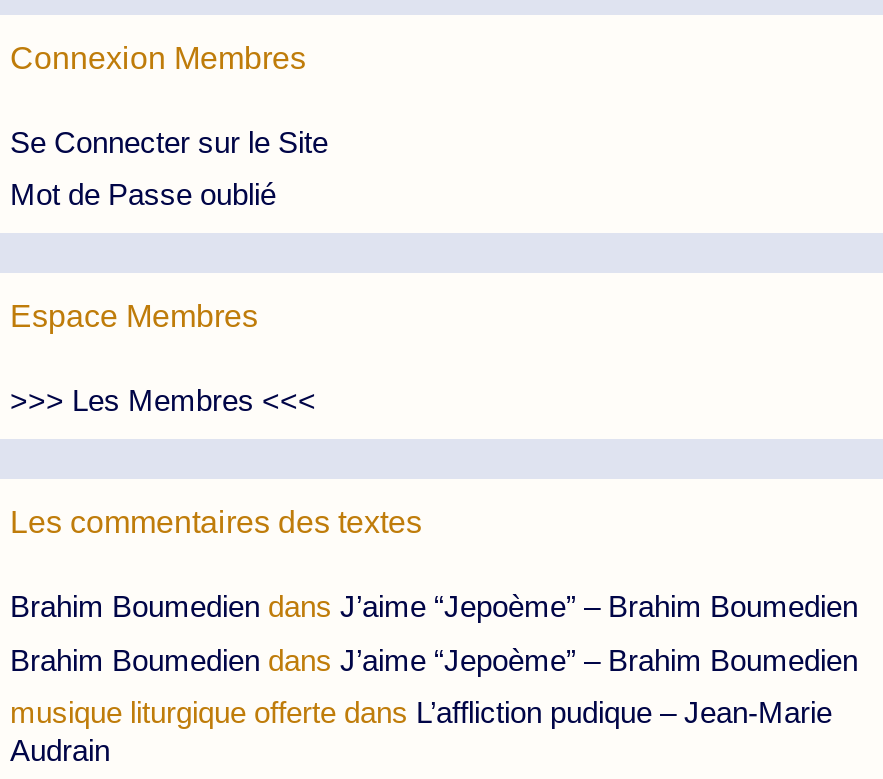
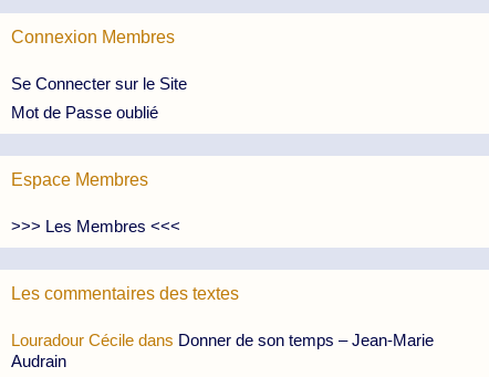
- Brahim Boumedien dans J’aime “Jepoème” – Brahim Boumedien
- Brahim Boumedien dans J’aime “Jepoème” – Brahim Boumedien
- musique liturgique offerte dans L’affliction pudique – Jean-Marie
+ Louradour Cécile dans Donner de son temps – Jean-Marie
